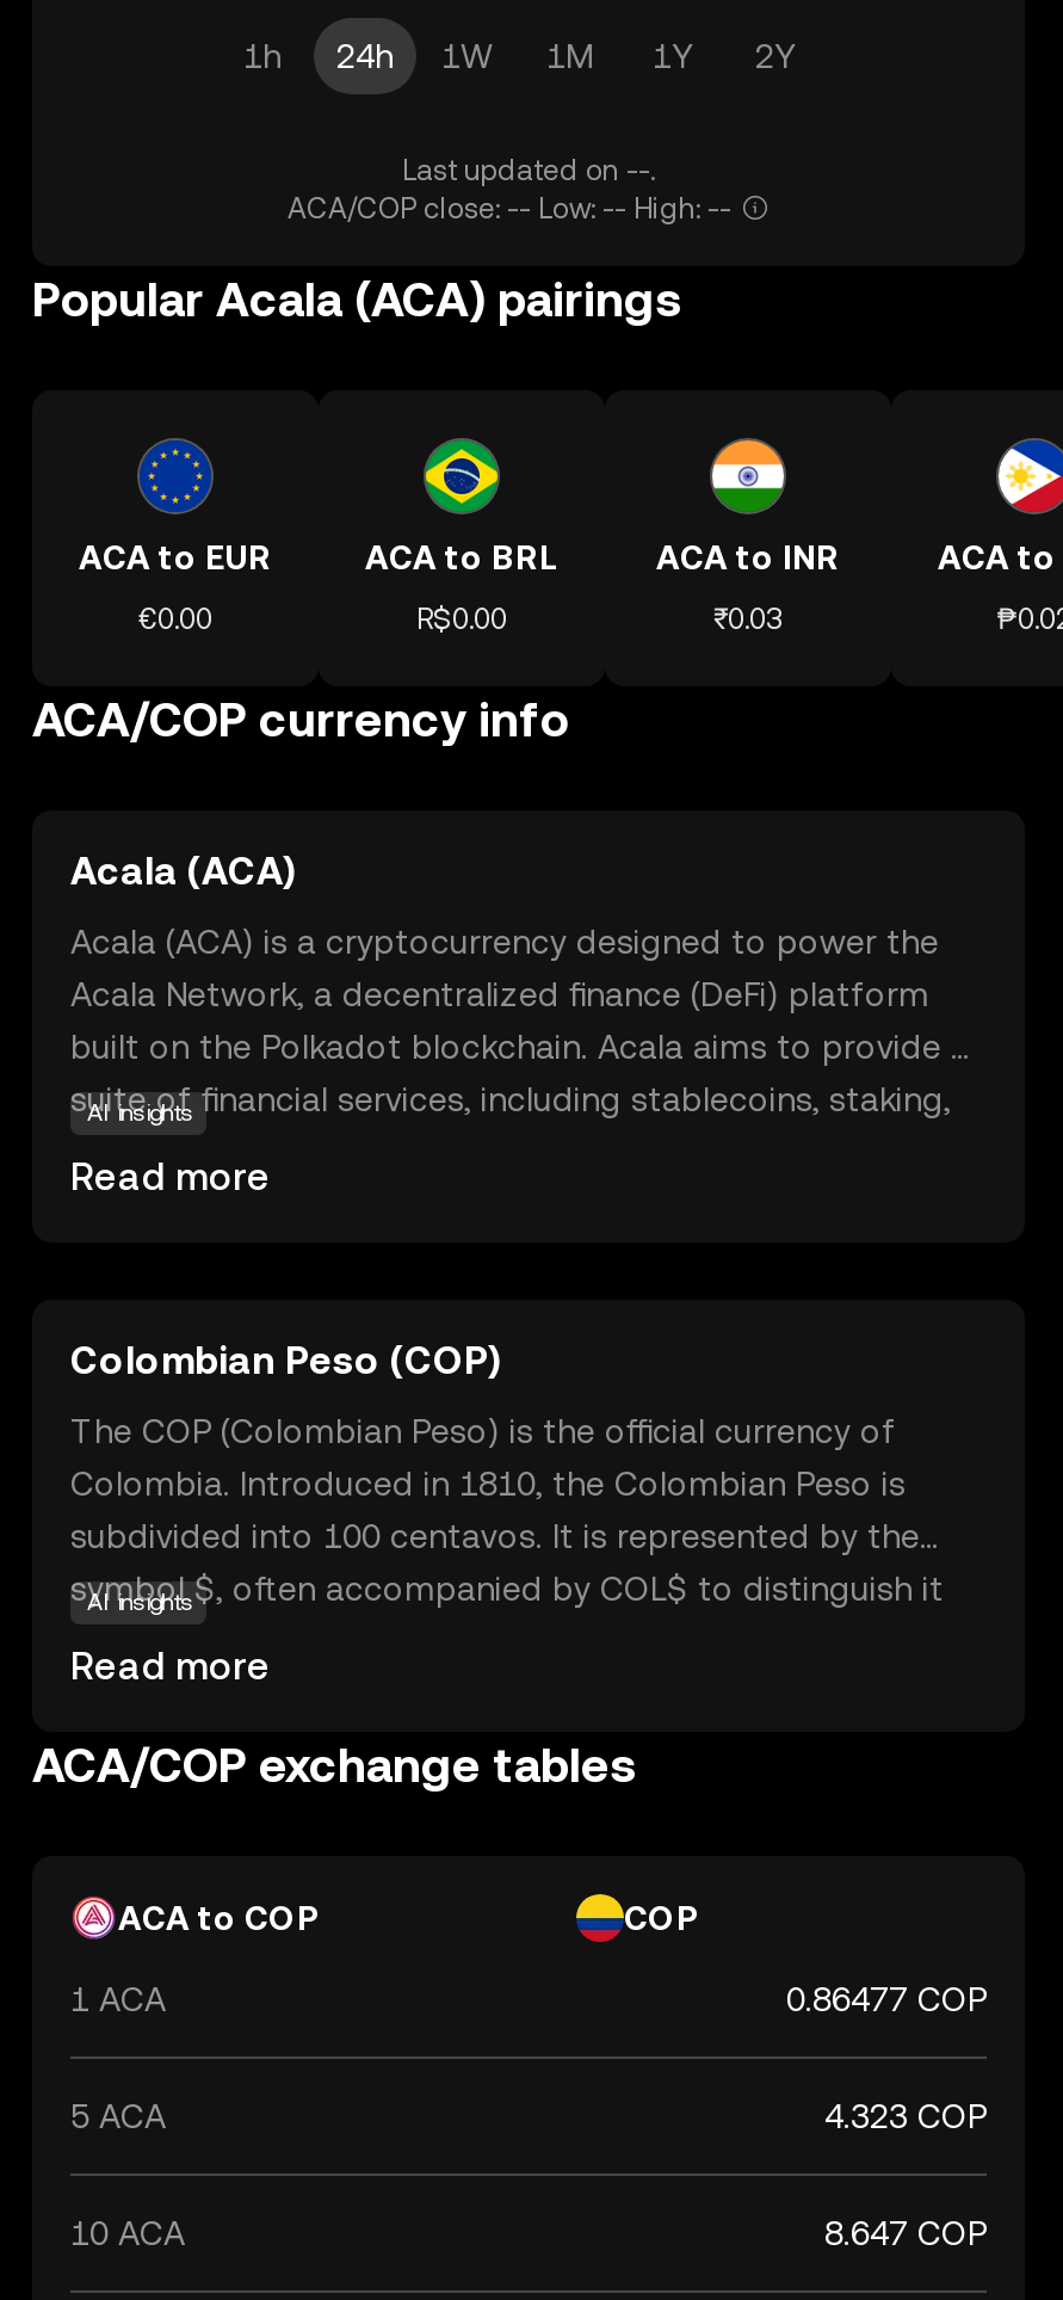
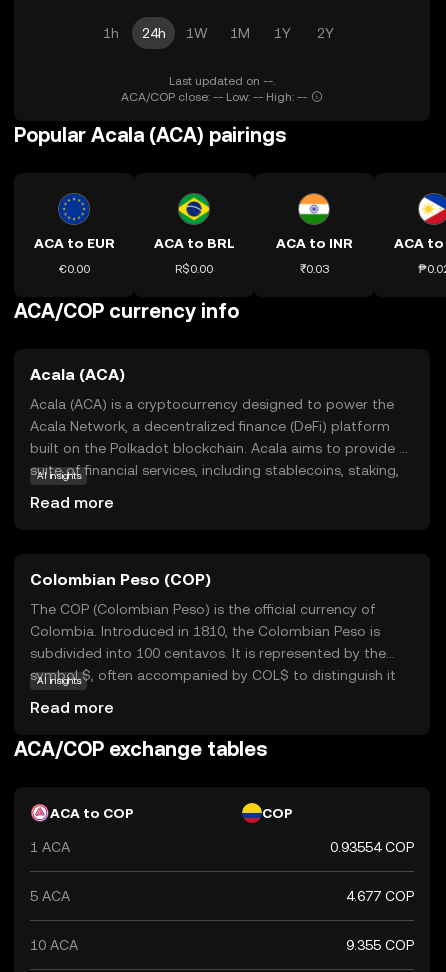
- 0.86477 COP
+ 0.93554 COP

- 4.323 COP
+ 4.677 COP

- 8.647 COP
+ 9.355 COP
